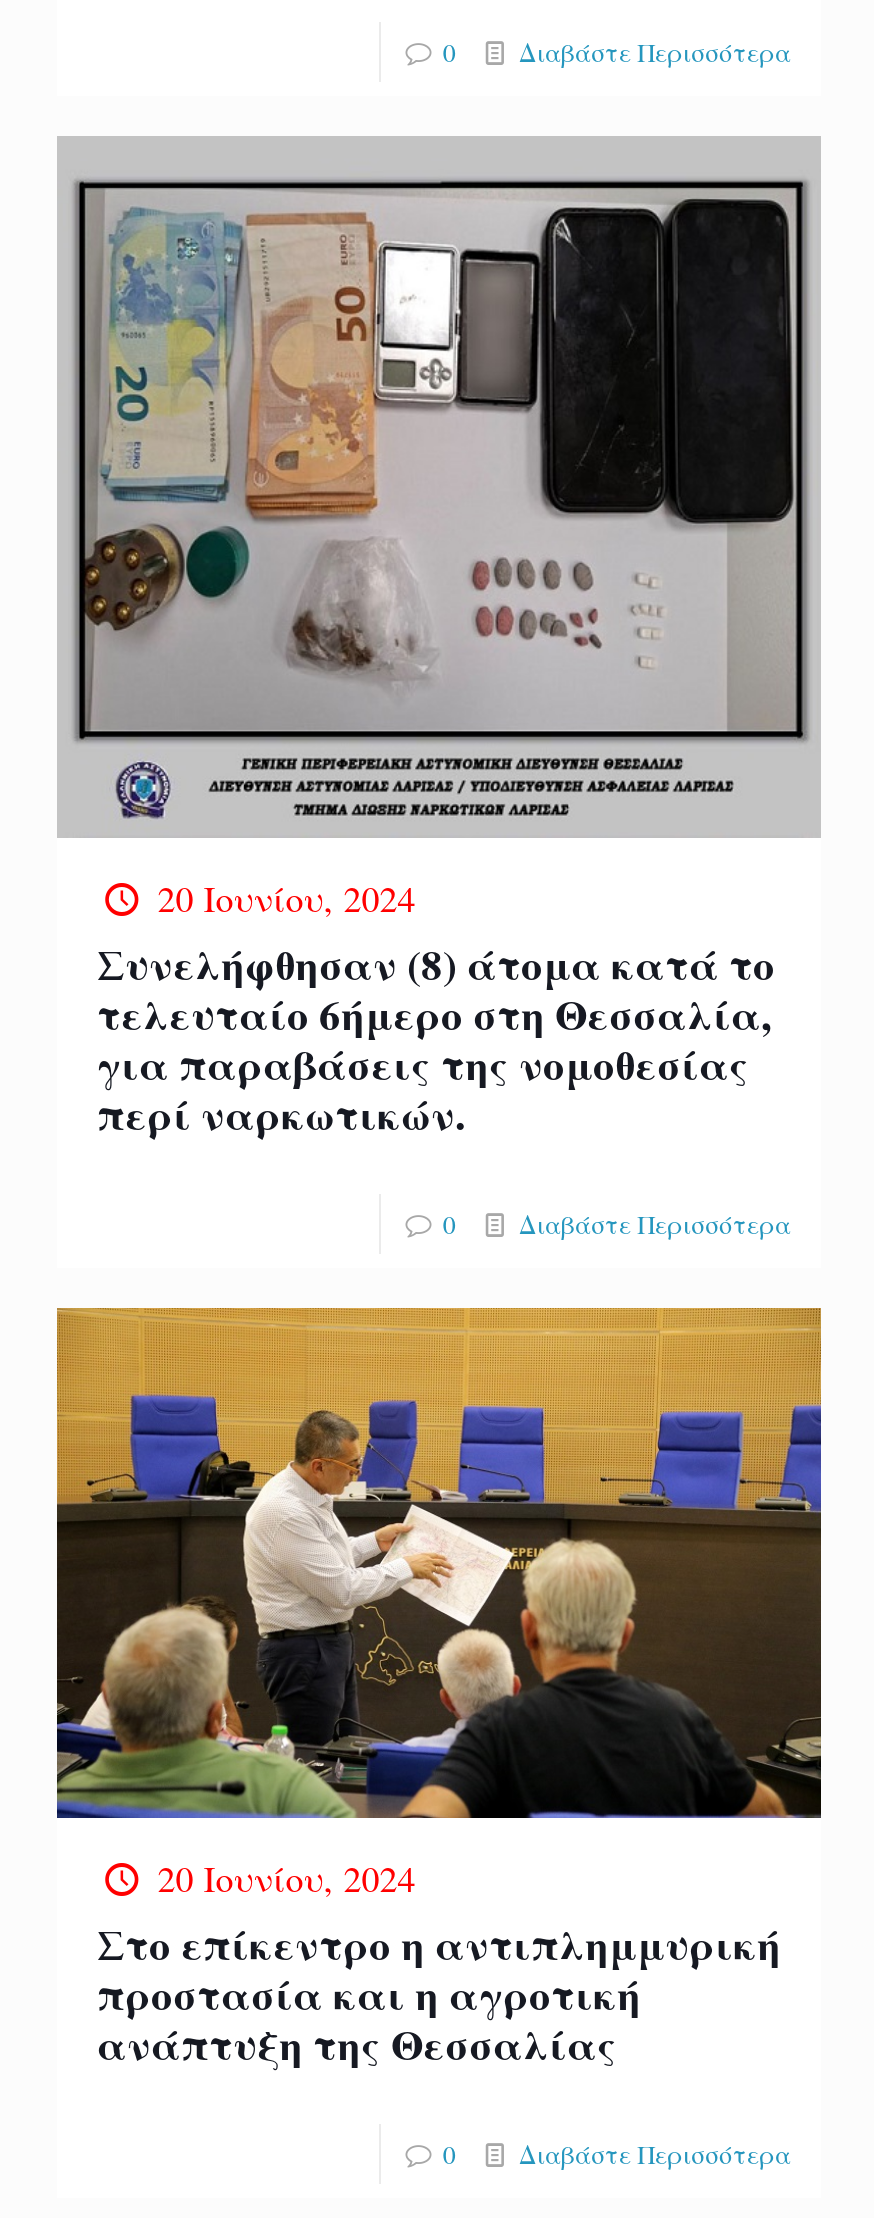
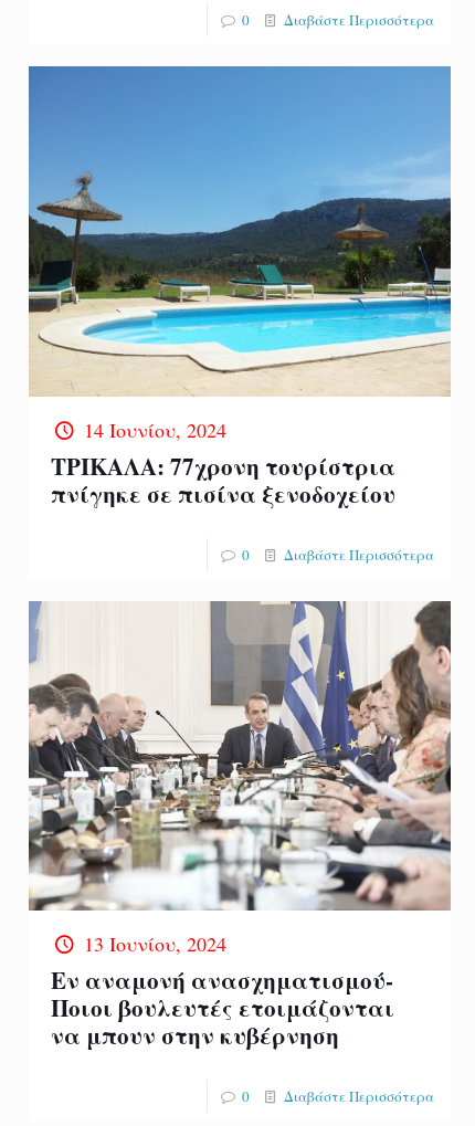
- [image]
- 20 Ιουνίου, 2024
- Συνελήφθησαν (8) άτομα κατά το
- τελευταίο 6ήμερο στη Θεσσαλία,
- για παραβάσεις της νομοθεσίας
- περί ναρκωτικών.
+ [image]
+ 14 Ιουνίου, 2024
+ TΡΙΚΑΛΑ: 77χρονη τουρίστρια
+ πνίγηκε σε πισίνα ξενοδοχείου

moved up: 0 | Διαβάστε Περισσότερα

- [image]
- 20 Ιουνίου, 2024
- Στο επίκεντρο η αντιπλημμυρική
- προστασία και η αγροτική
- ανάπτυξη της Θεσσαλίας
+ [image]
+ 13 Ιουνίου, 2024
+ Εν αναμονή ανασχηματισμού-
+ Ποιοι βουλευτές ετοιμάζονται
+ να μπουν στην κυβέρνηση
